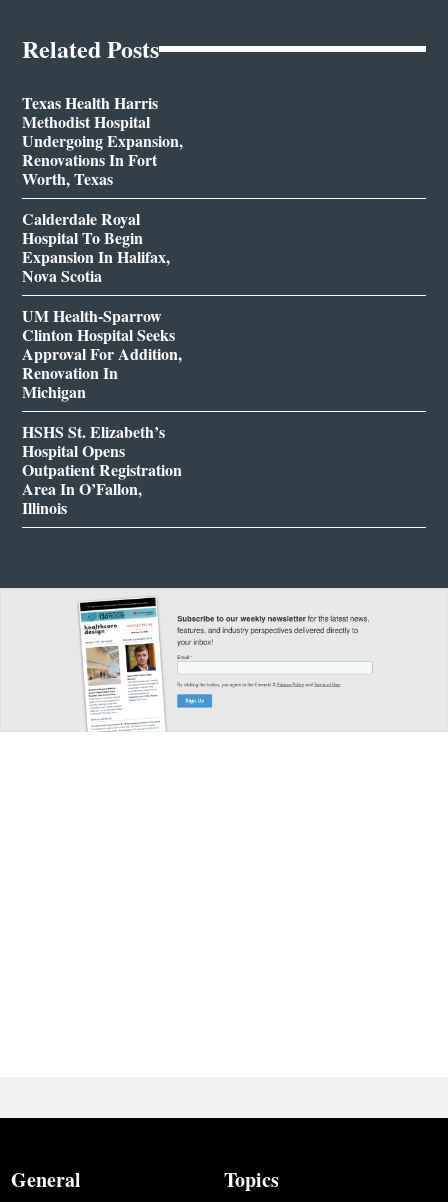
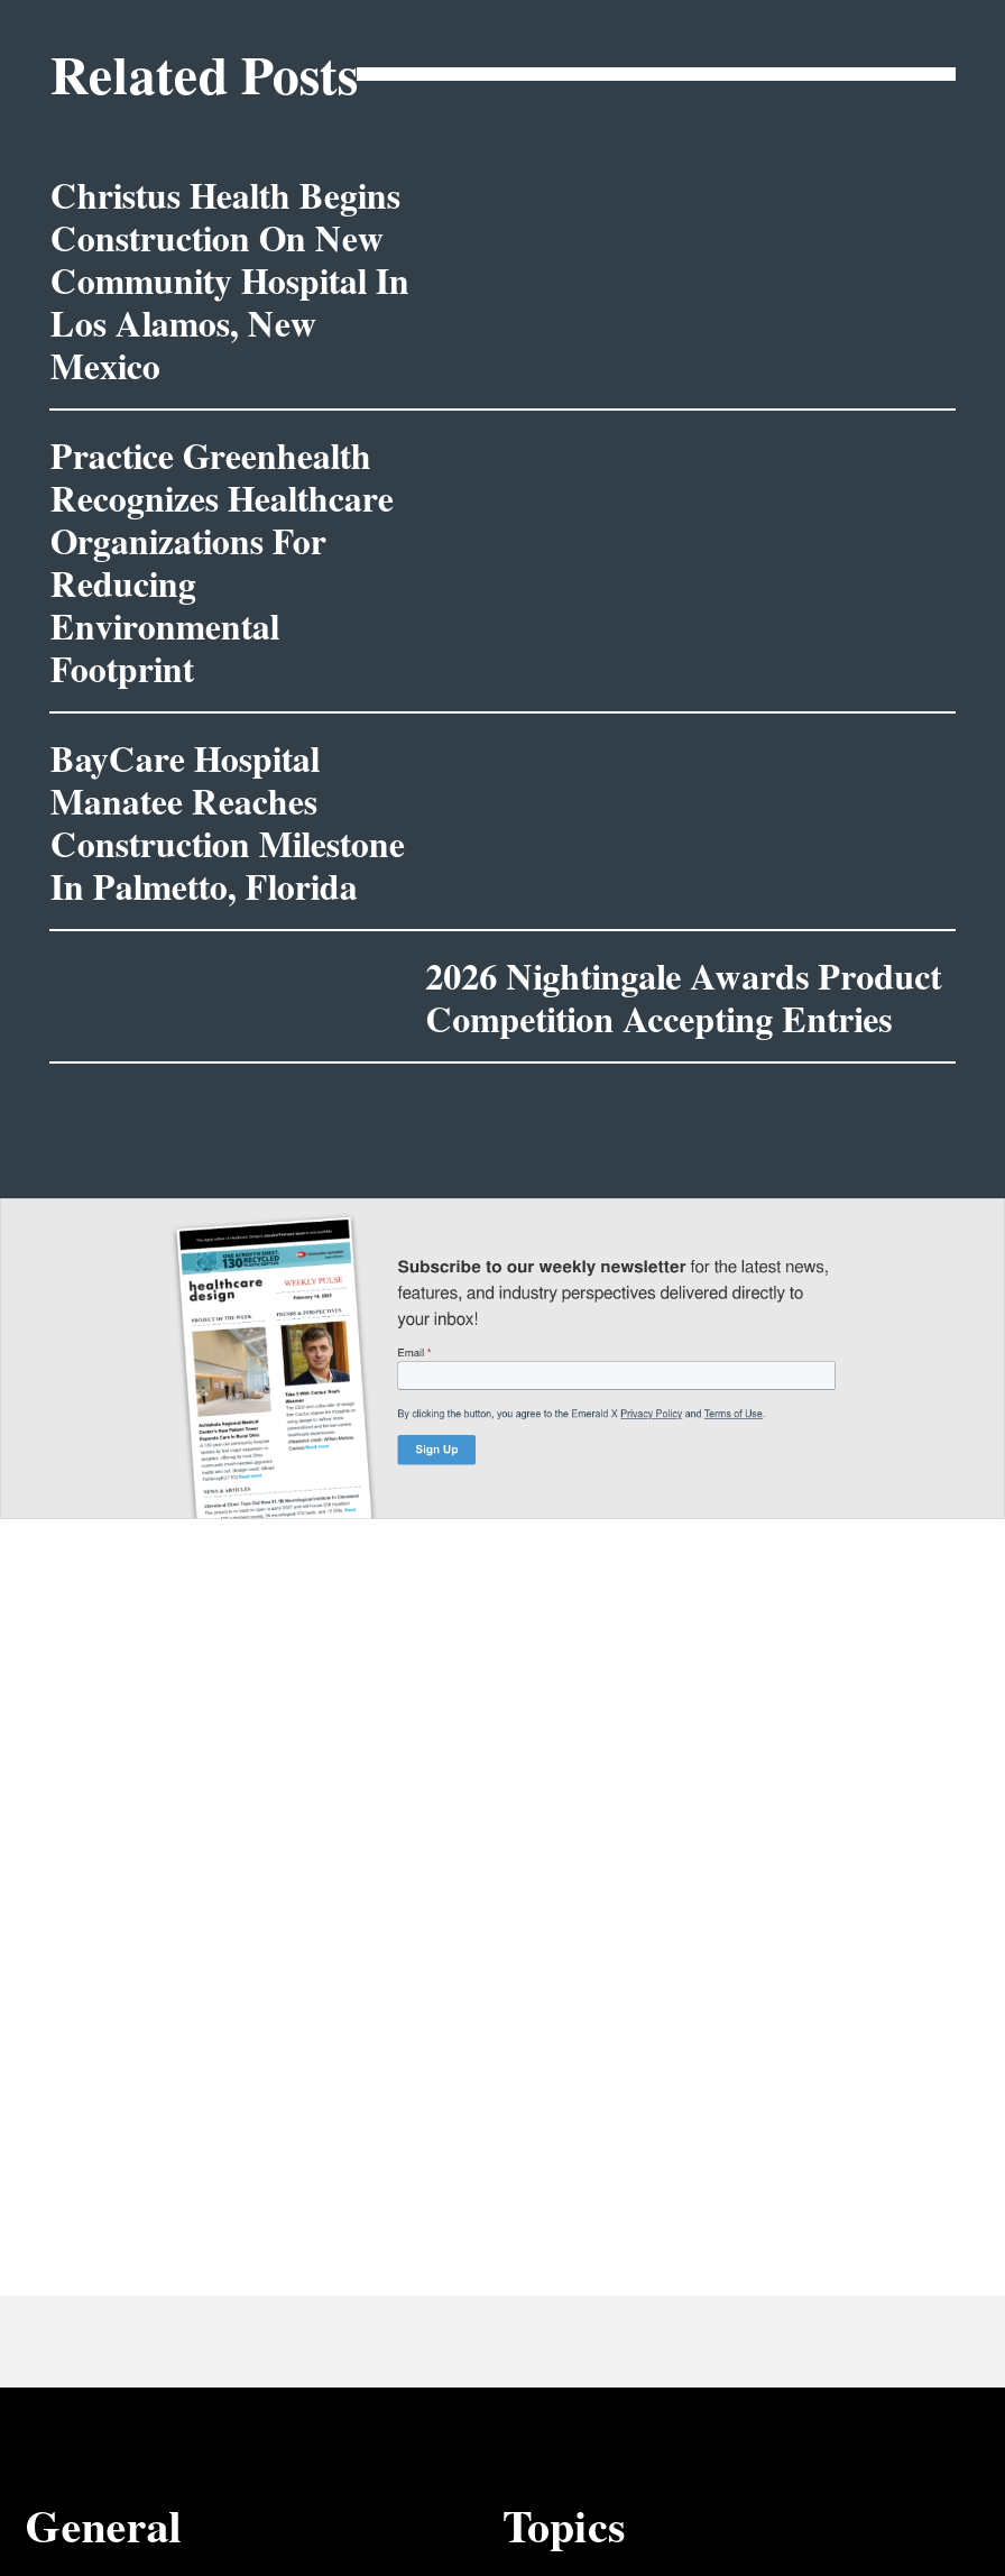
- Texas Health Harris
- Methodist Hospital
- Undergoing Expansion,
- Renovations In Fort
- Worth, Texas
+ Christus Health Begins
+ Construction On New
+ Community Hospital In
+ Los Alamos, New
+ Mexico

- Calderdale Royal
- Hospital To Begin
- Expansion In Halifax,
- Nova Scotia
+ Practice Greenhealth
+ Recognizes Healthcare
+ Organizations For
+ Reducing
+ Environmental
+ Footprint

- UM Health-Sparrow
- Clinton Hospital Seeks
- Approval For Addition,
- Renovation In
- Michigan
+ BayCare Hospital
+ Manatee Reaches
+ Construction Milestone
+ In Palmetto, Florida

- HSHS St. Elizabeth’s
- Hospital Opens
- Outpatient Registration
- Area In O’Fallon,
- Illinois
+ 2026 Nightingale Awards Product
+ Competition Accepting Entries
